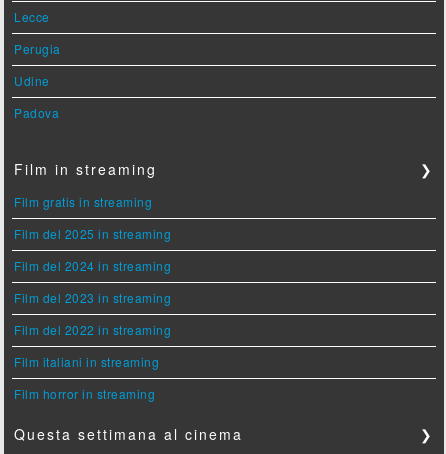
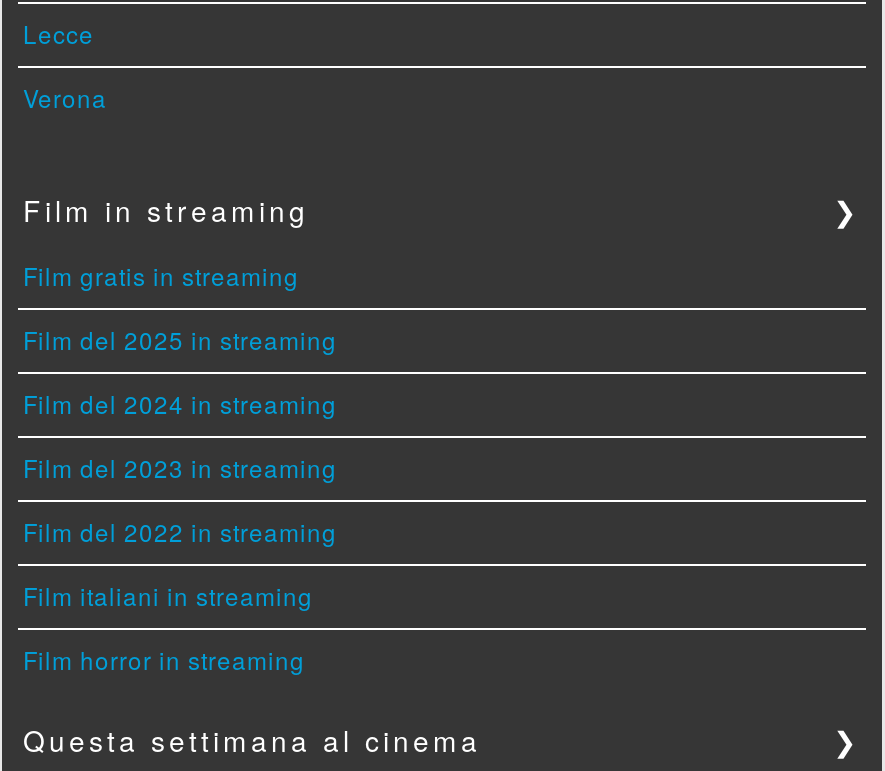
- Perugia
- Udine
- Padova
+ Verona
